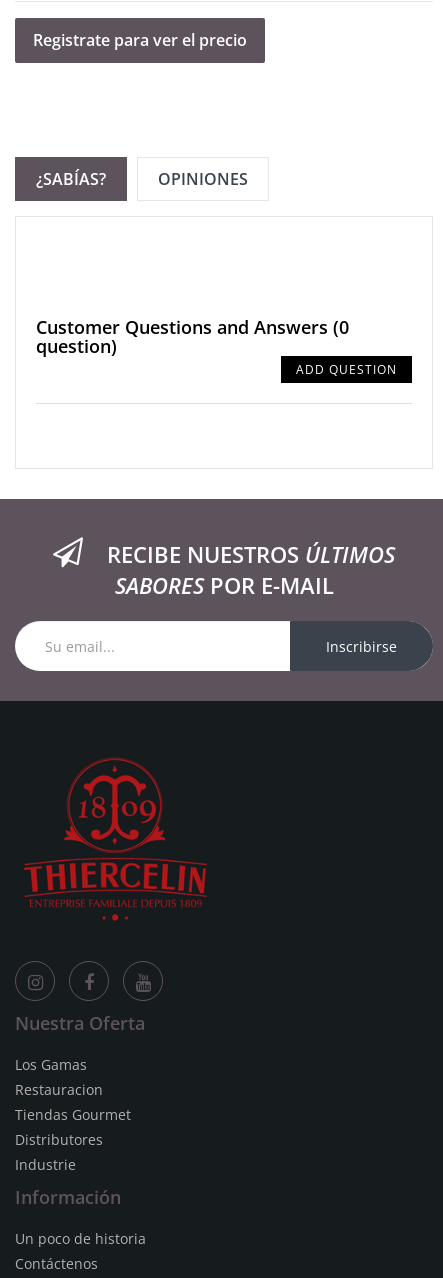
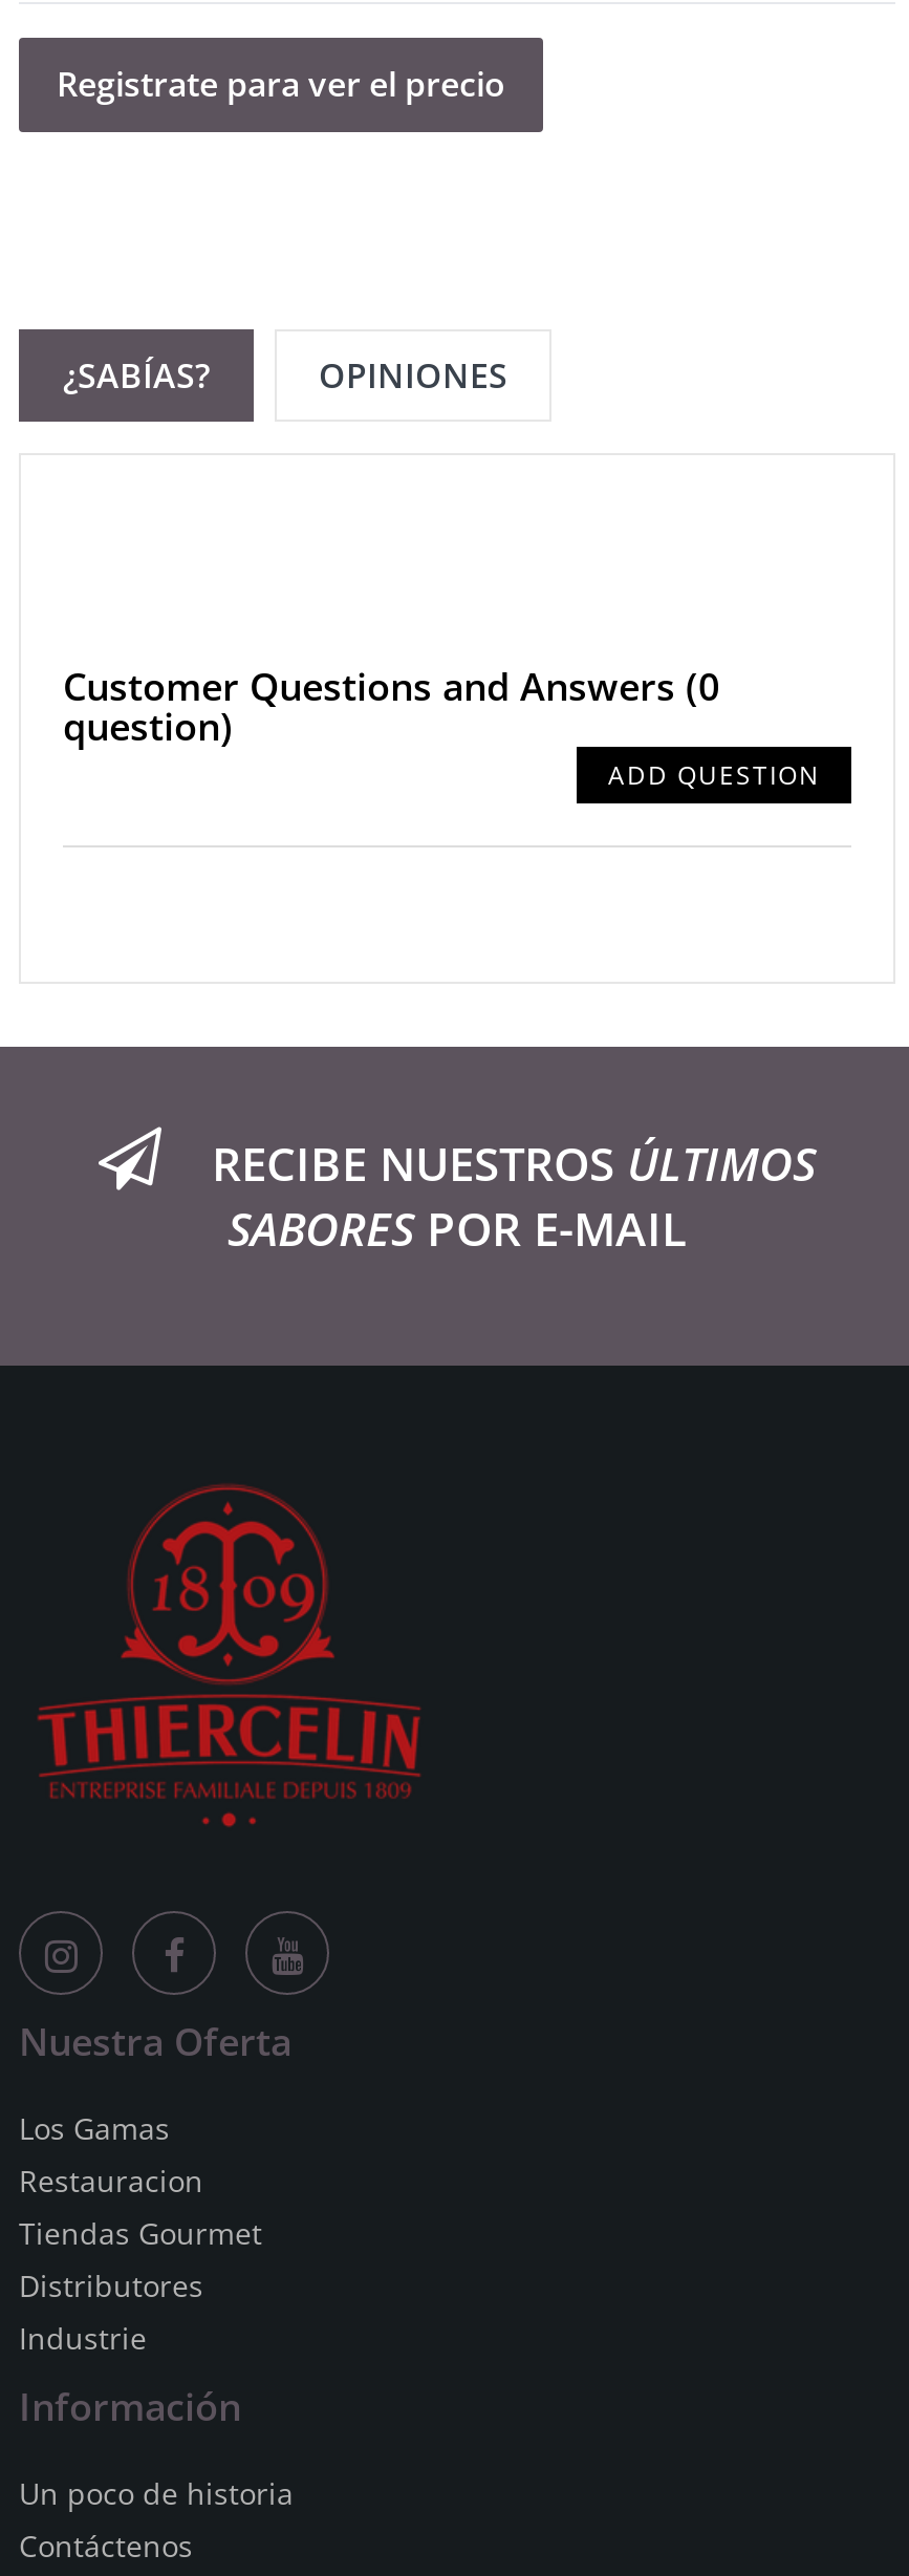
- Inscribirse
